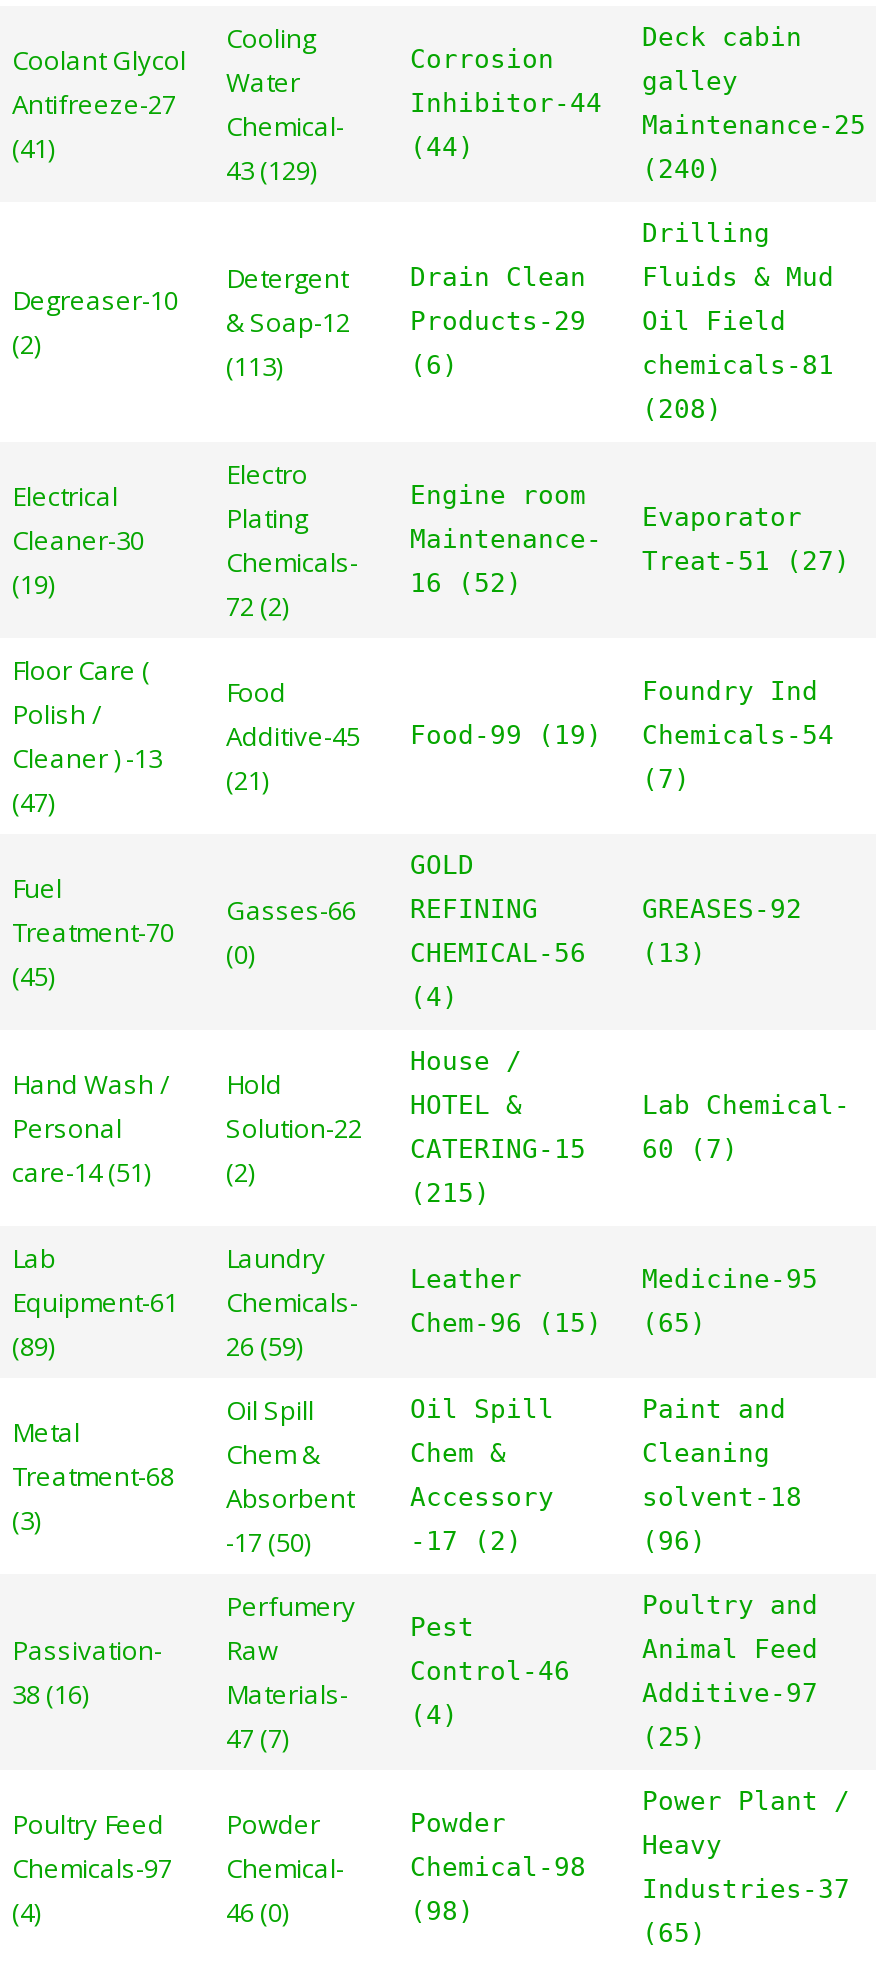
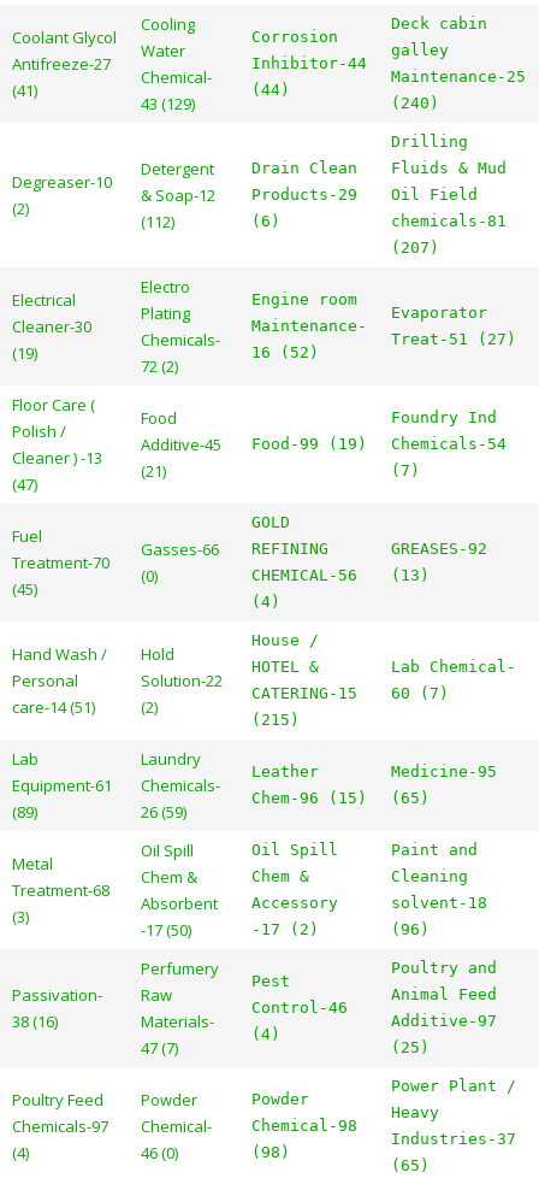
- (113)
+ (112)

- (208)
+ (207)
